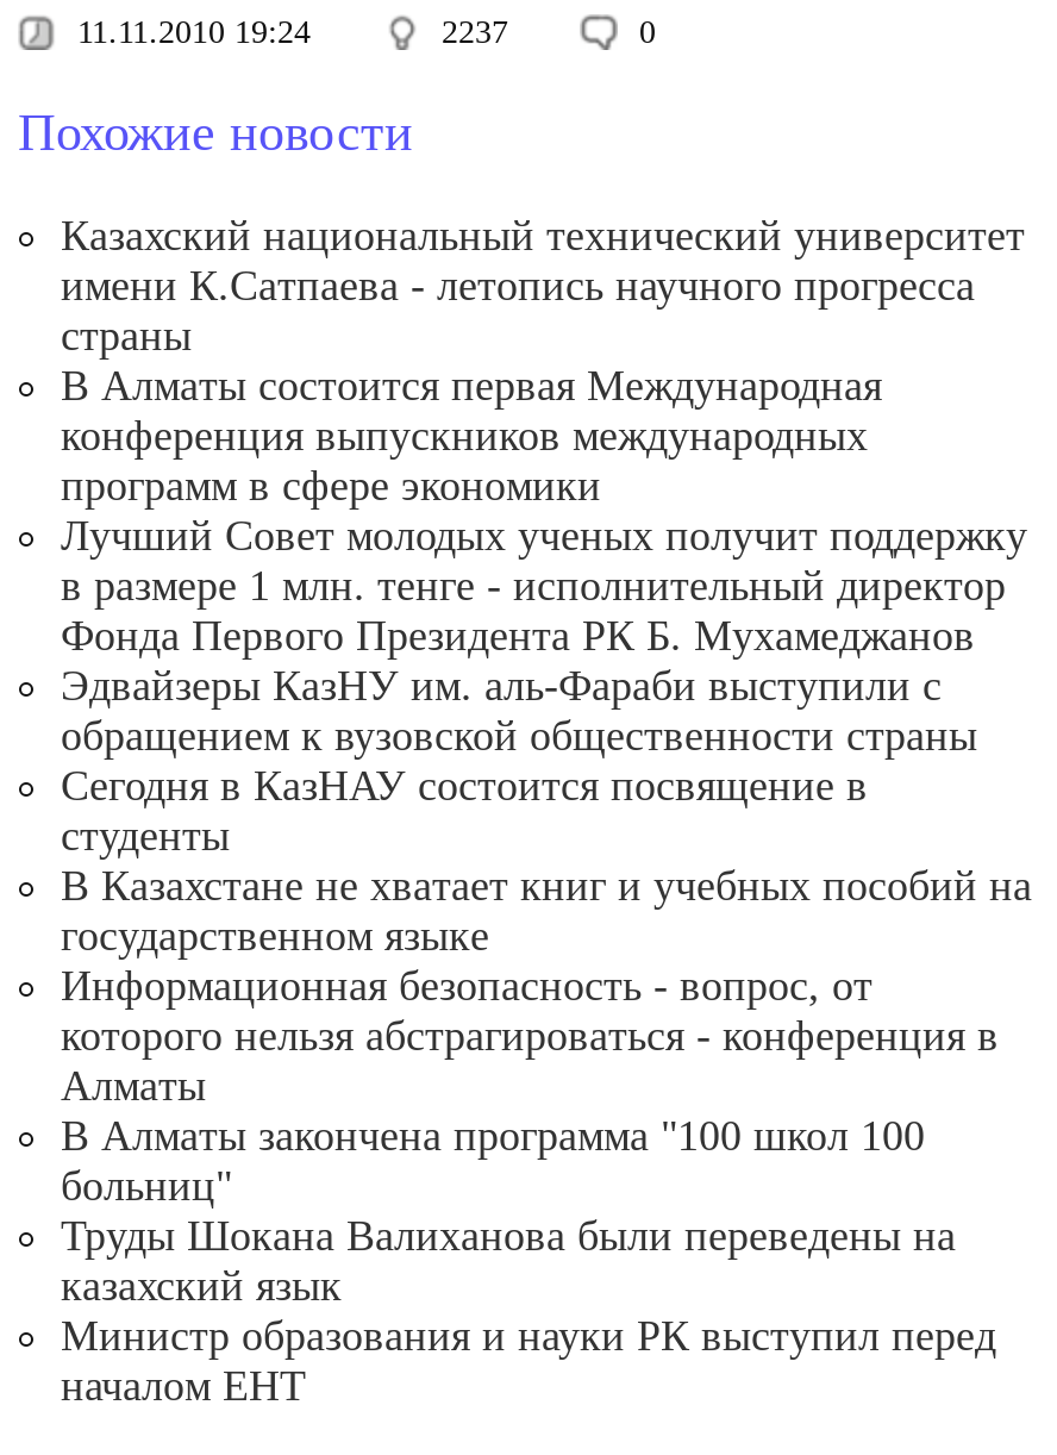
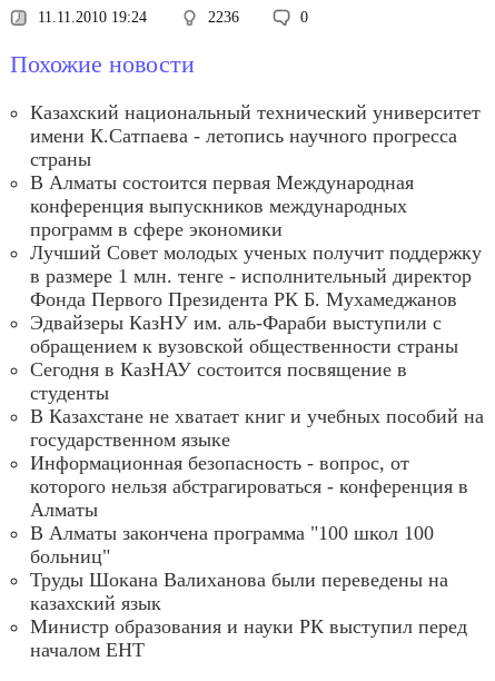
- 2237
+ 2236
